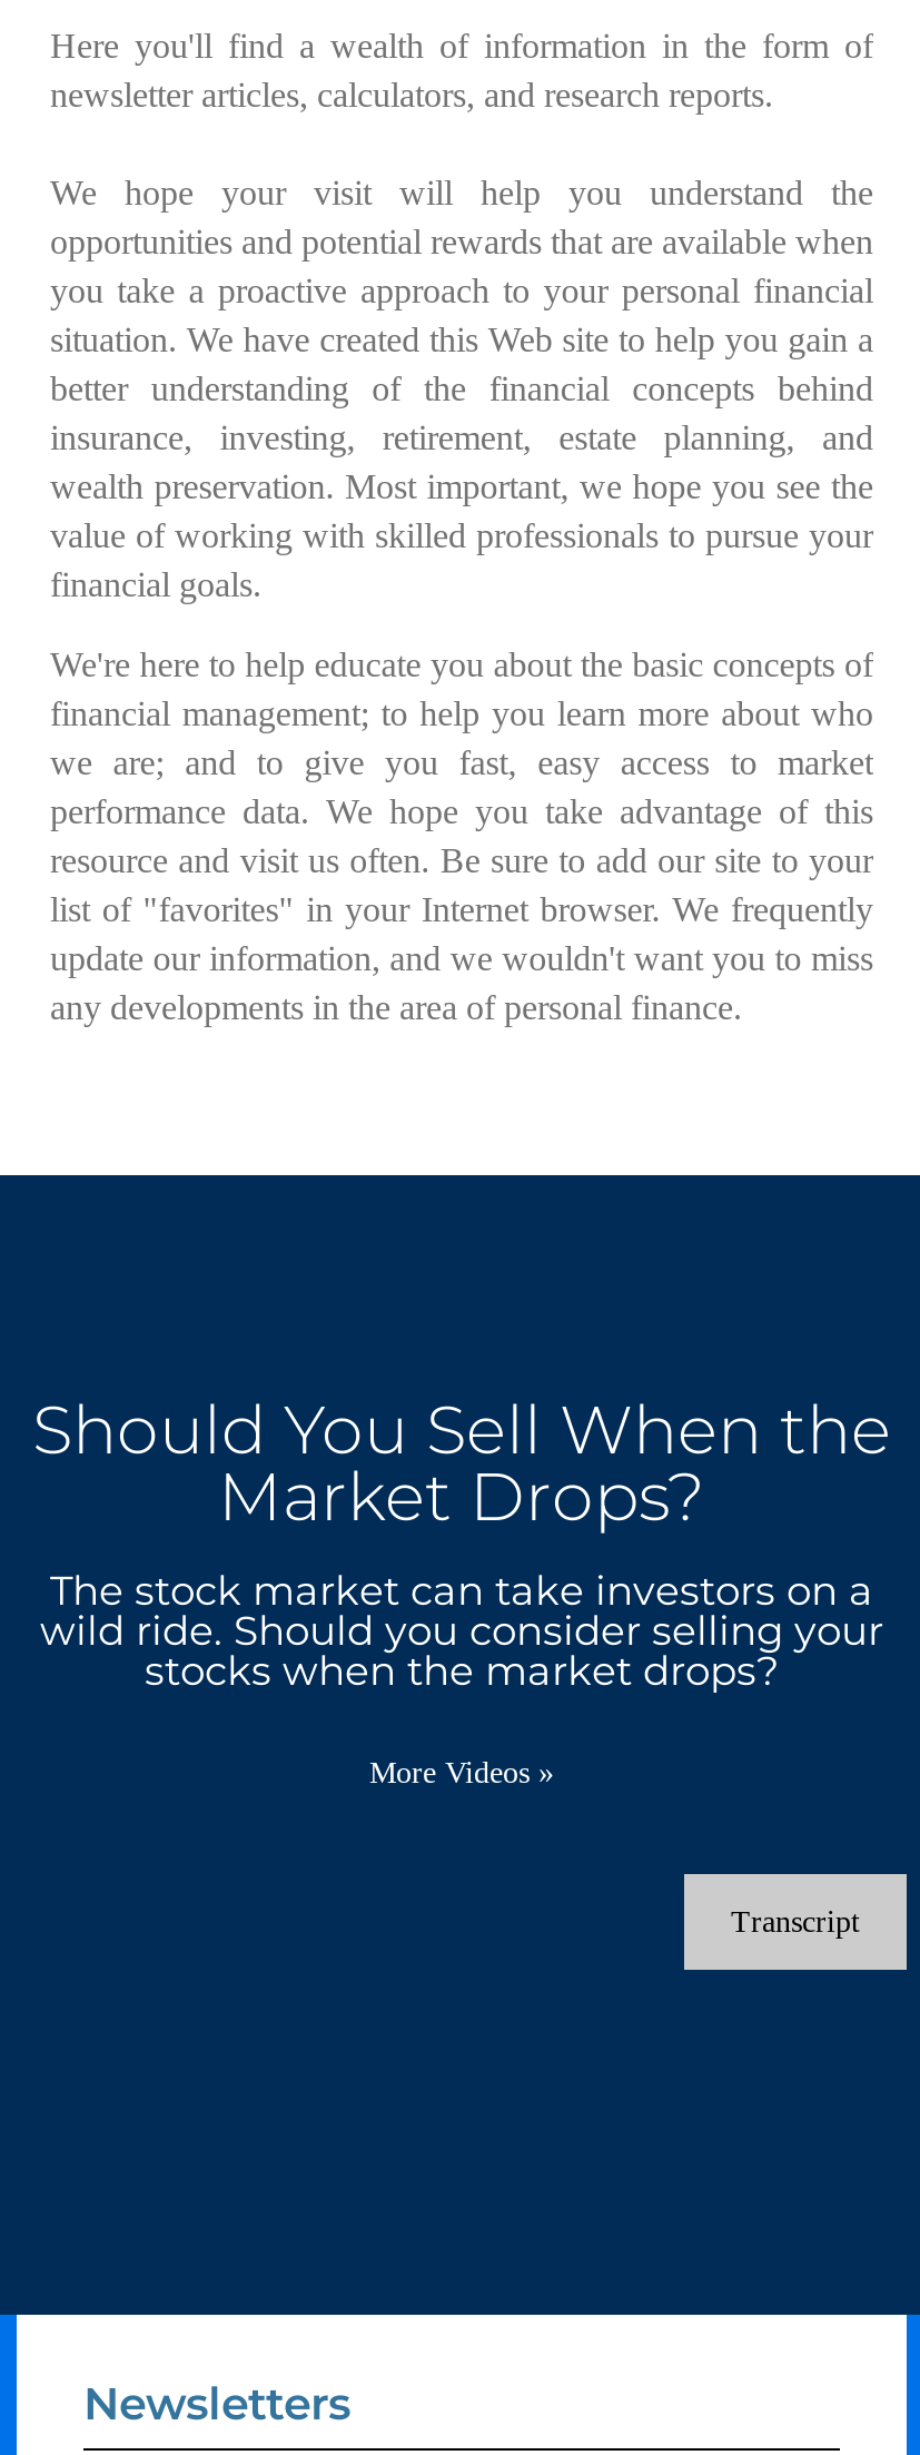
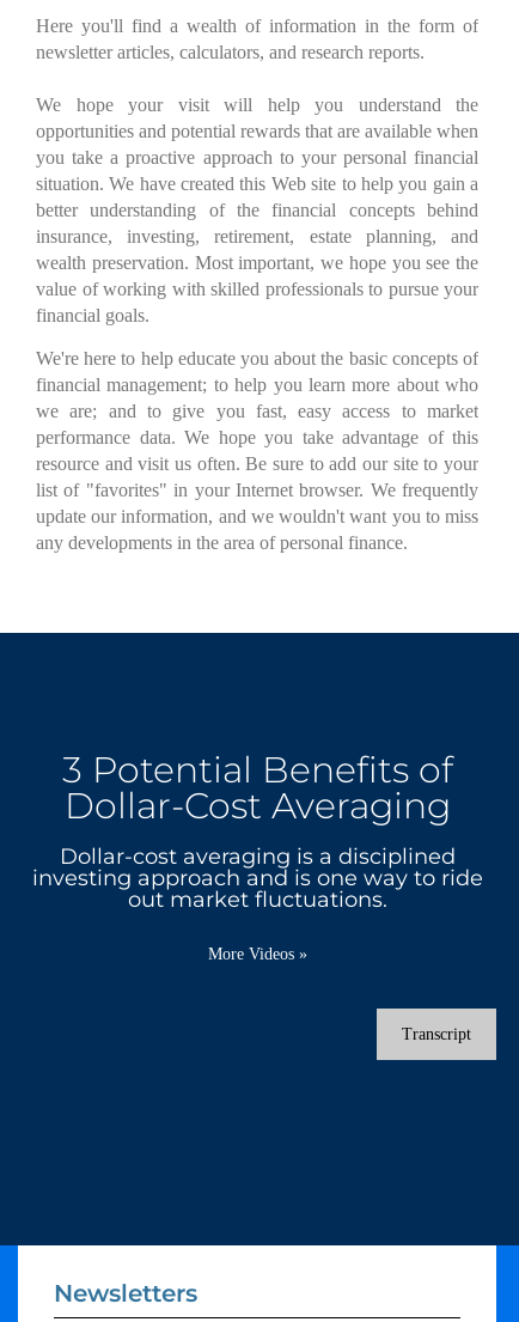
- Should You Sell When the
- Market Drops?
- The stock market can take investors on a
- wild ride. Should you consider selling your
- stocks when the market drops?
+ 3 Potential Benefits of
+ Dollar-Cost Averaging
+ Dollar-cost averaging is a disciplined
+ investing approach and is one way to ride
+ out market fluctuations.
